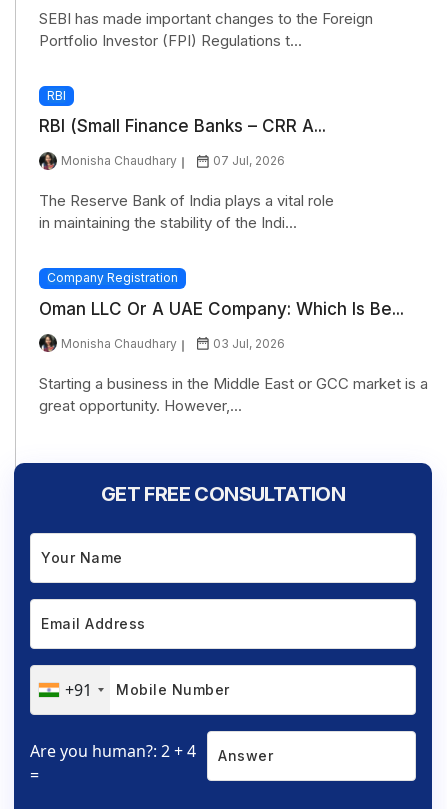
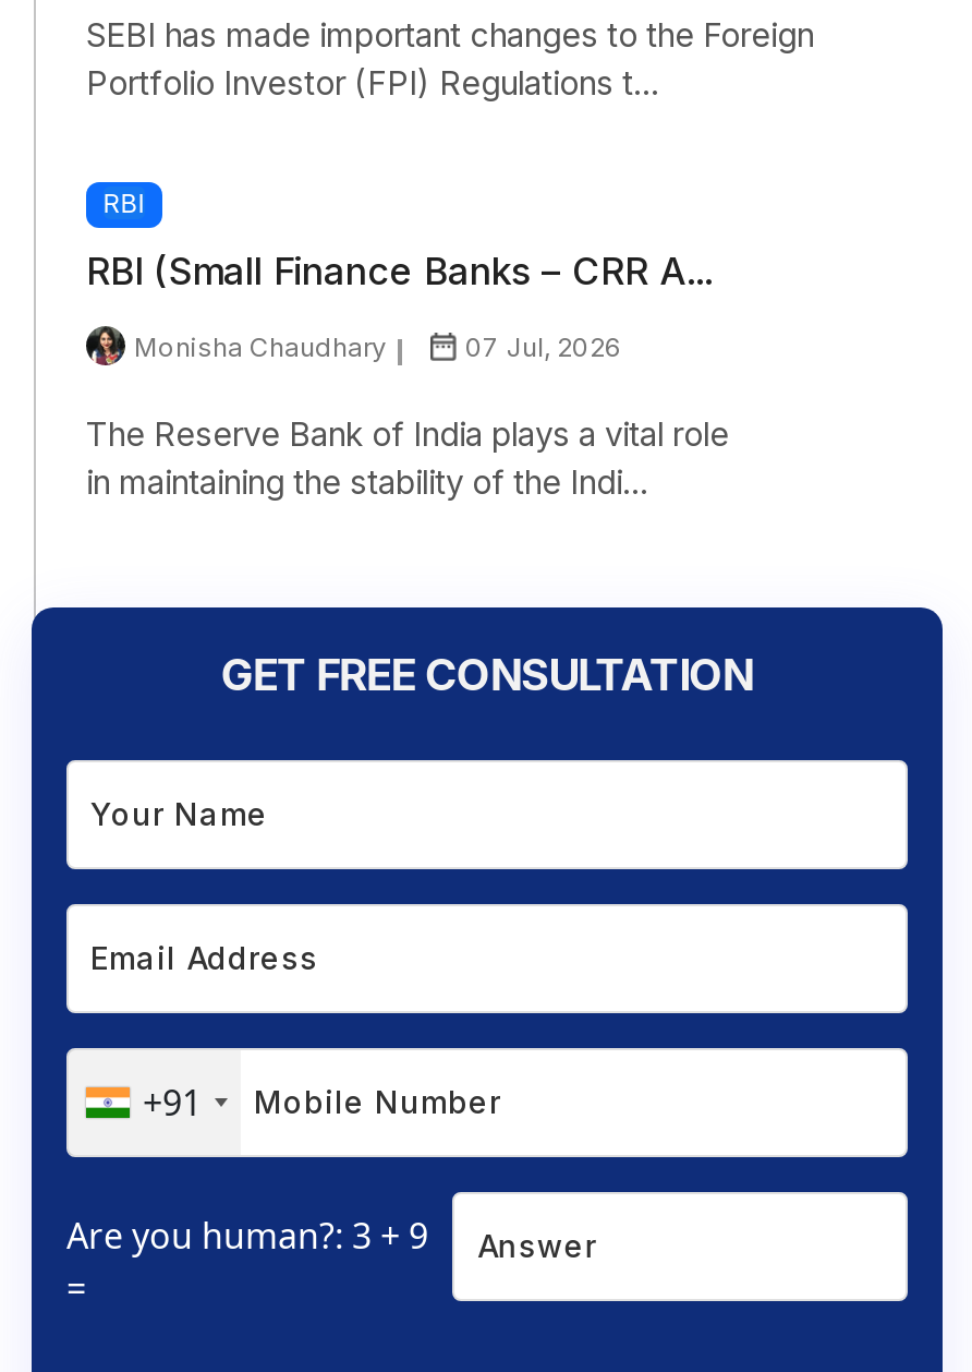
- Company Registration
- Oman LLC Or A UAE Company: Which Is Be...
- Monisha Chaudhary
- 03 Jul, 2026
- Starting a business in the Middle East or GCC market is a
- great opportunity. However,...

- Are you human?: 2 + 4
+ Are you human?: 3 + 9
